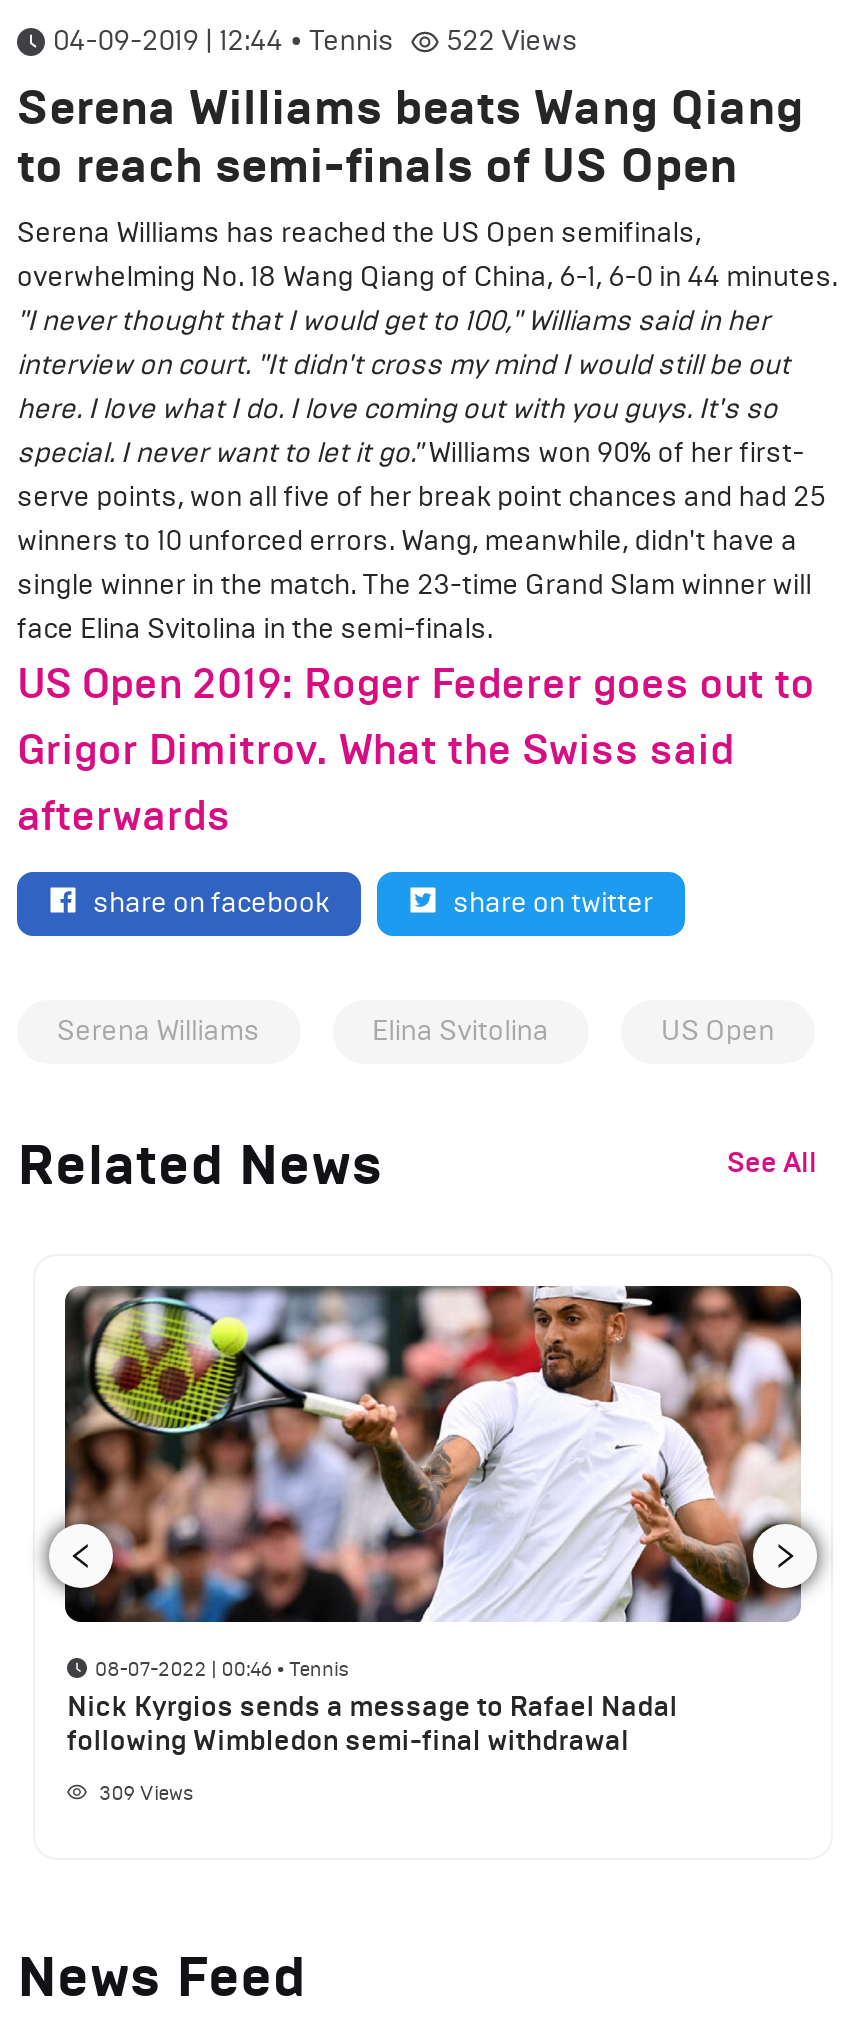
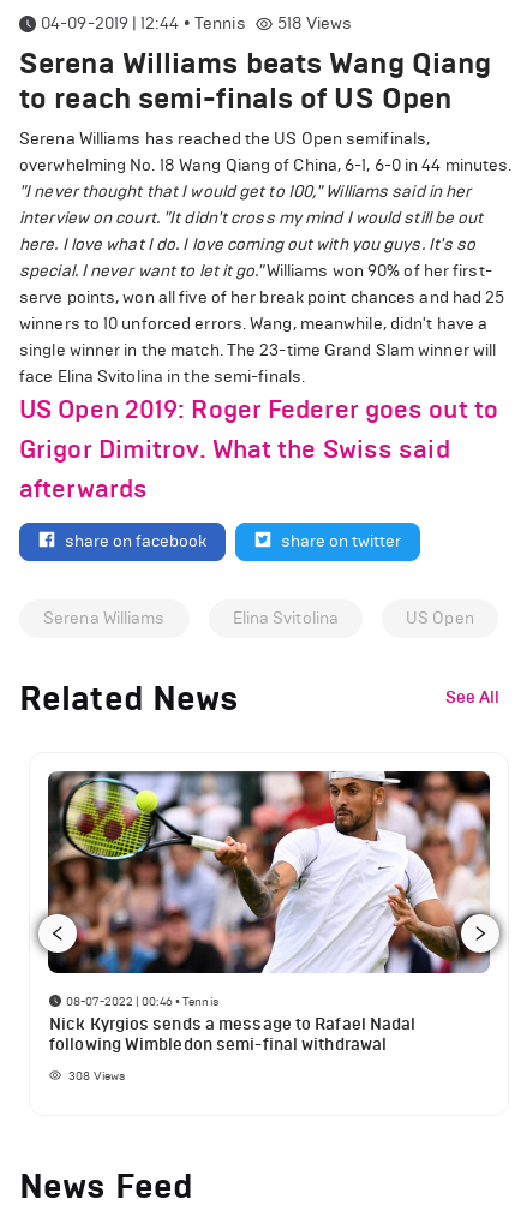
- 522 Views
+ 518 Views

- 309 Views
+ 308 Views
